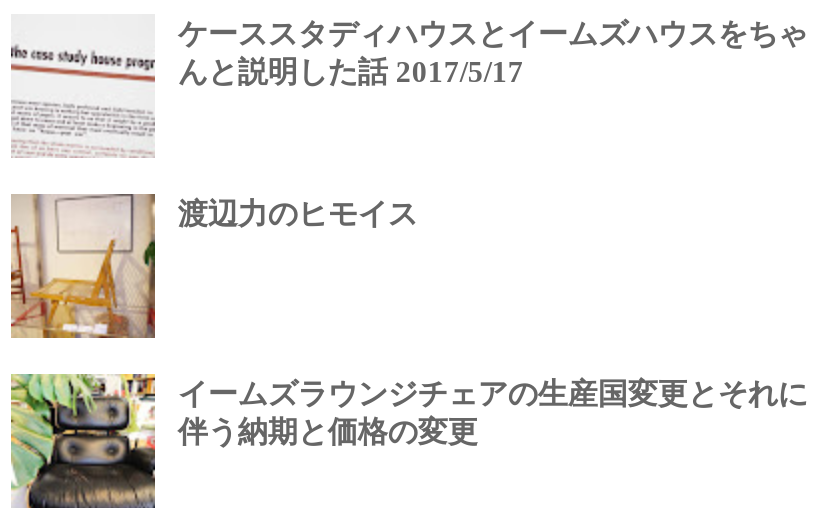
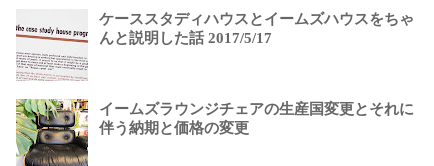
- [image]
- 渡辺力のヒモイス
